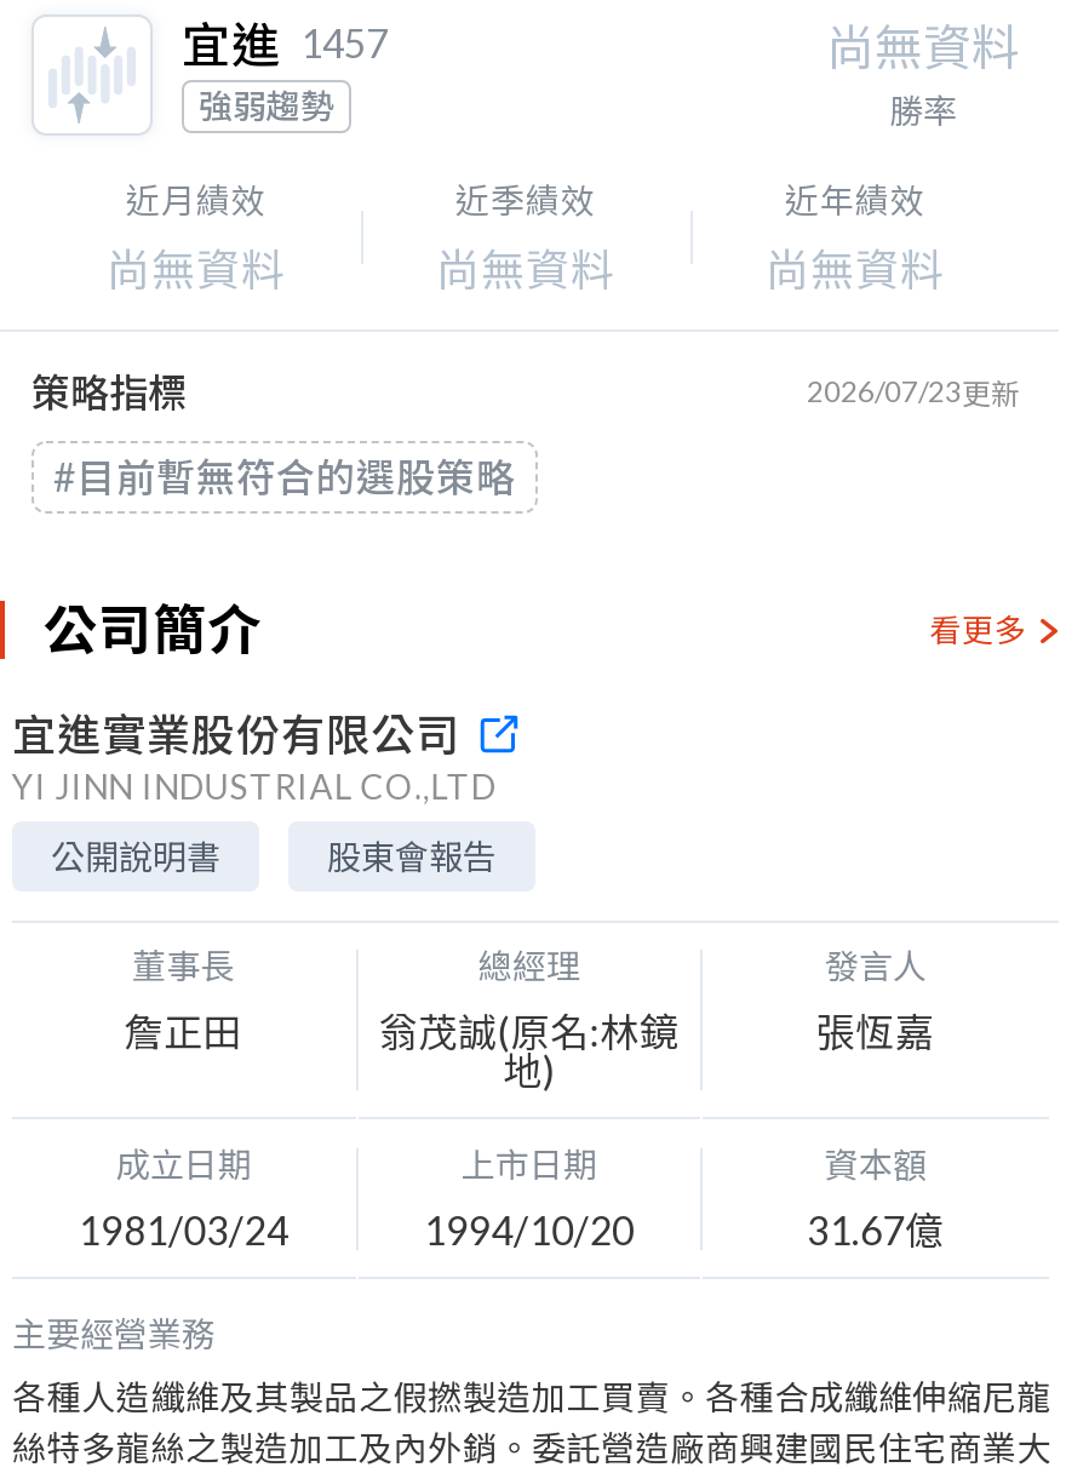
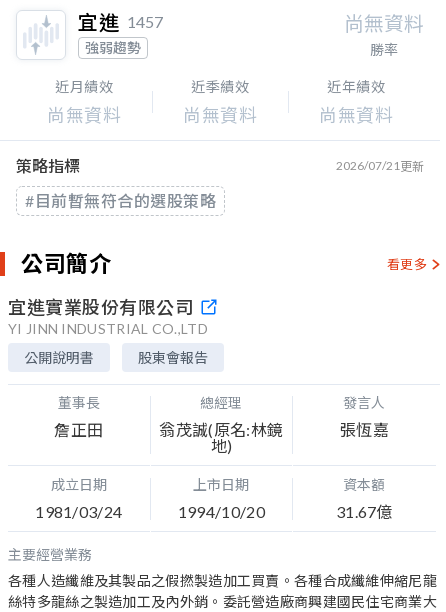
- 2026/07/23更新
+ 2026/07/21更新
